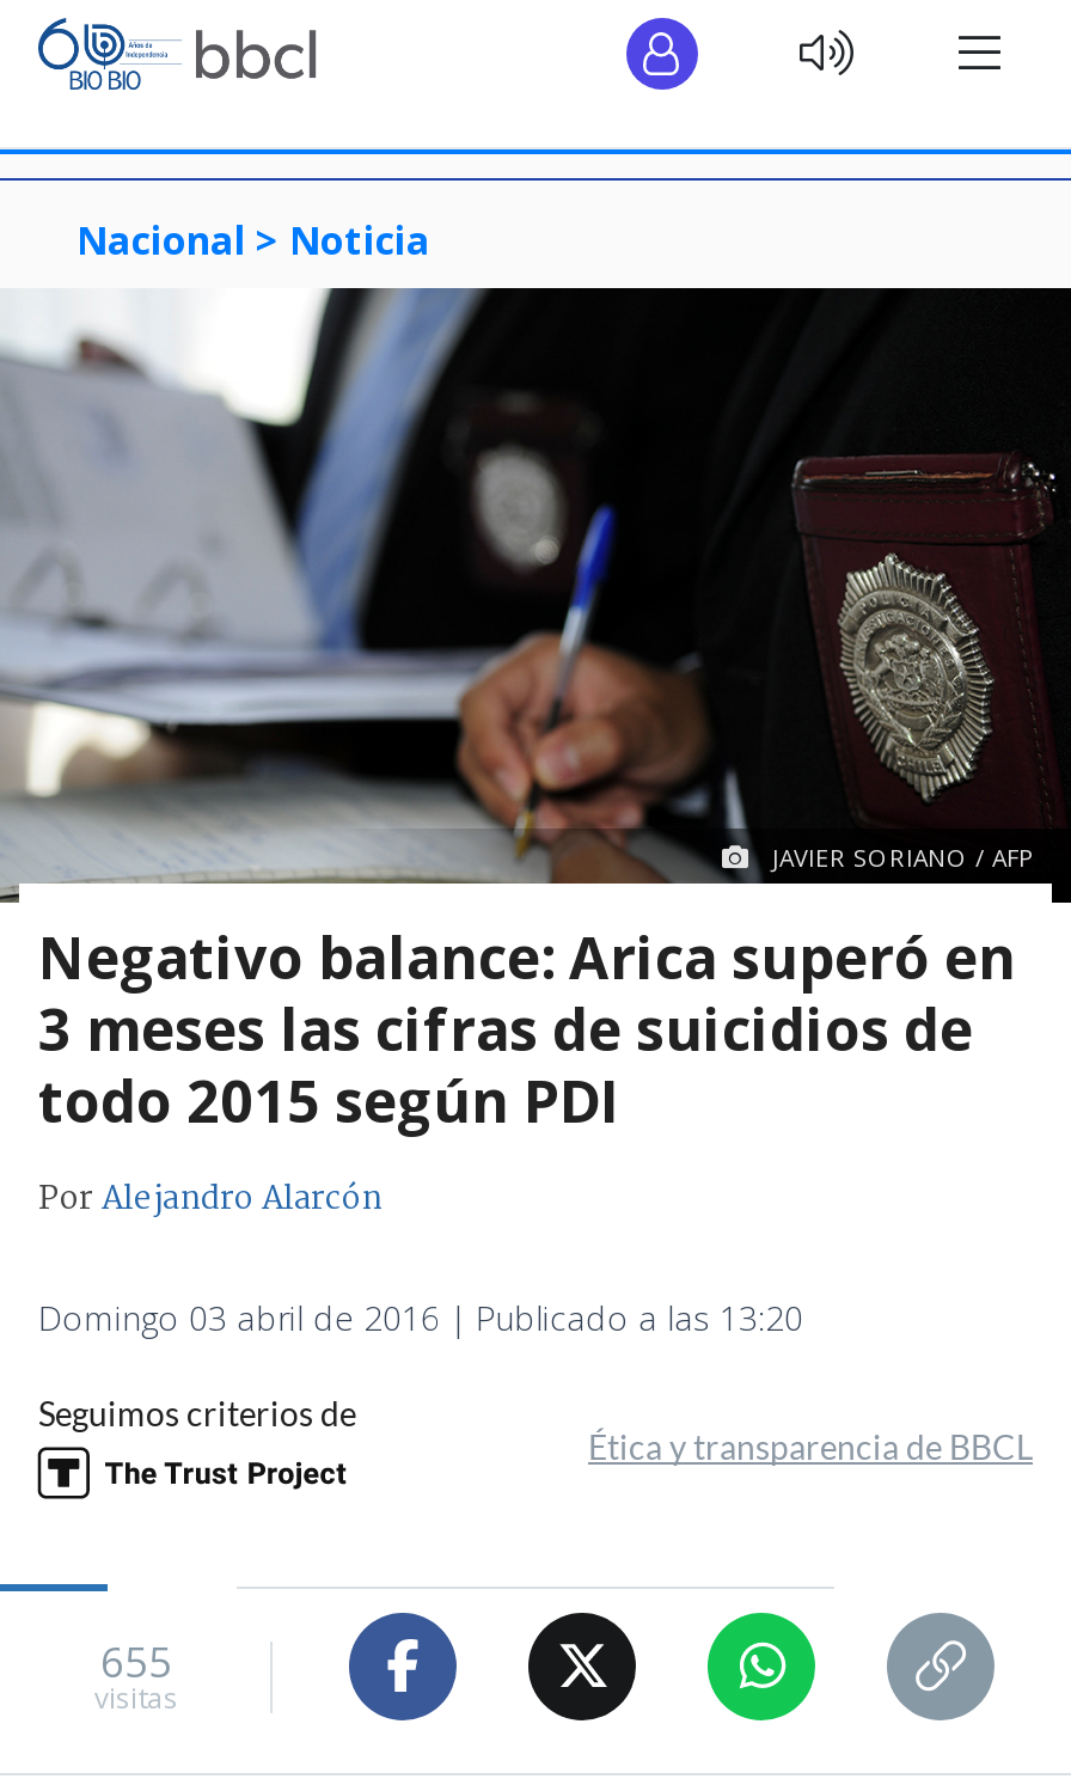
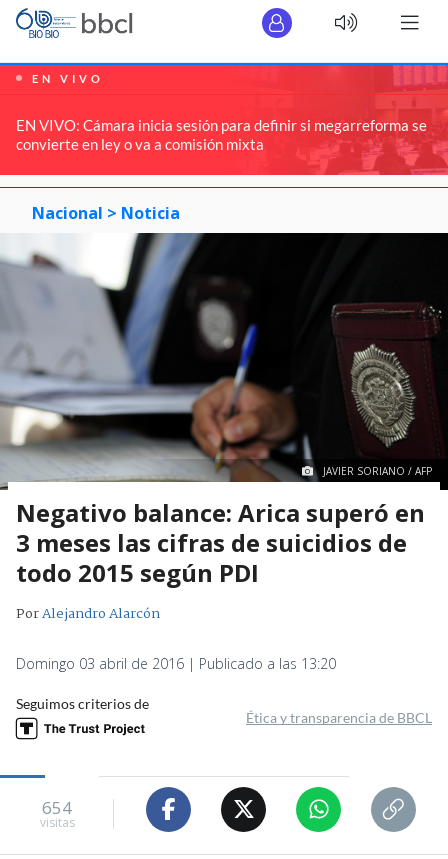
+ [image]
+ EN VIVO
+ EN VIVO: Cámara inicia sesión para definir si megarreforma se
+ convierte en ley o va a comisión mixta

- 655
+ 654
